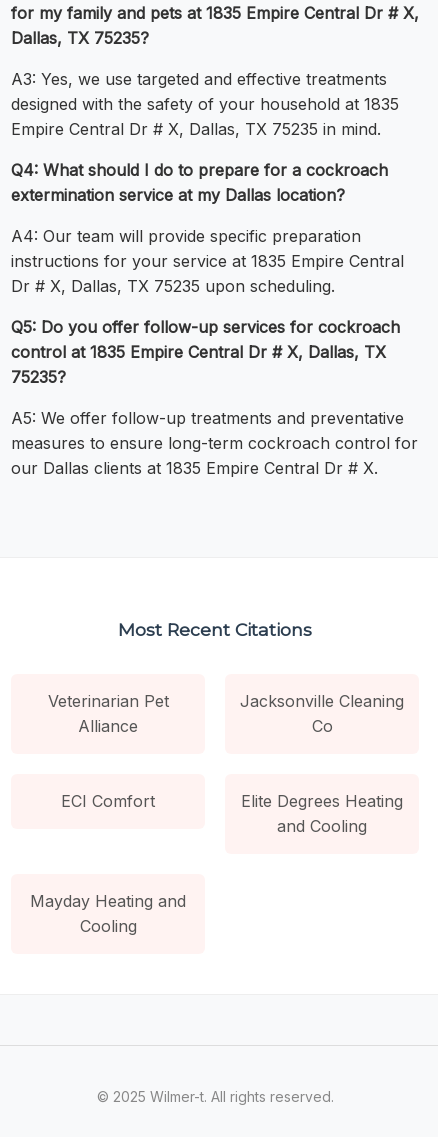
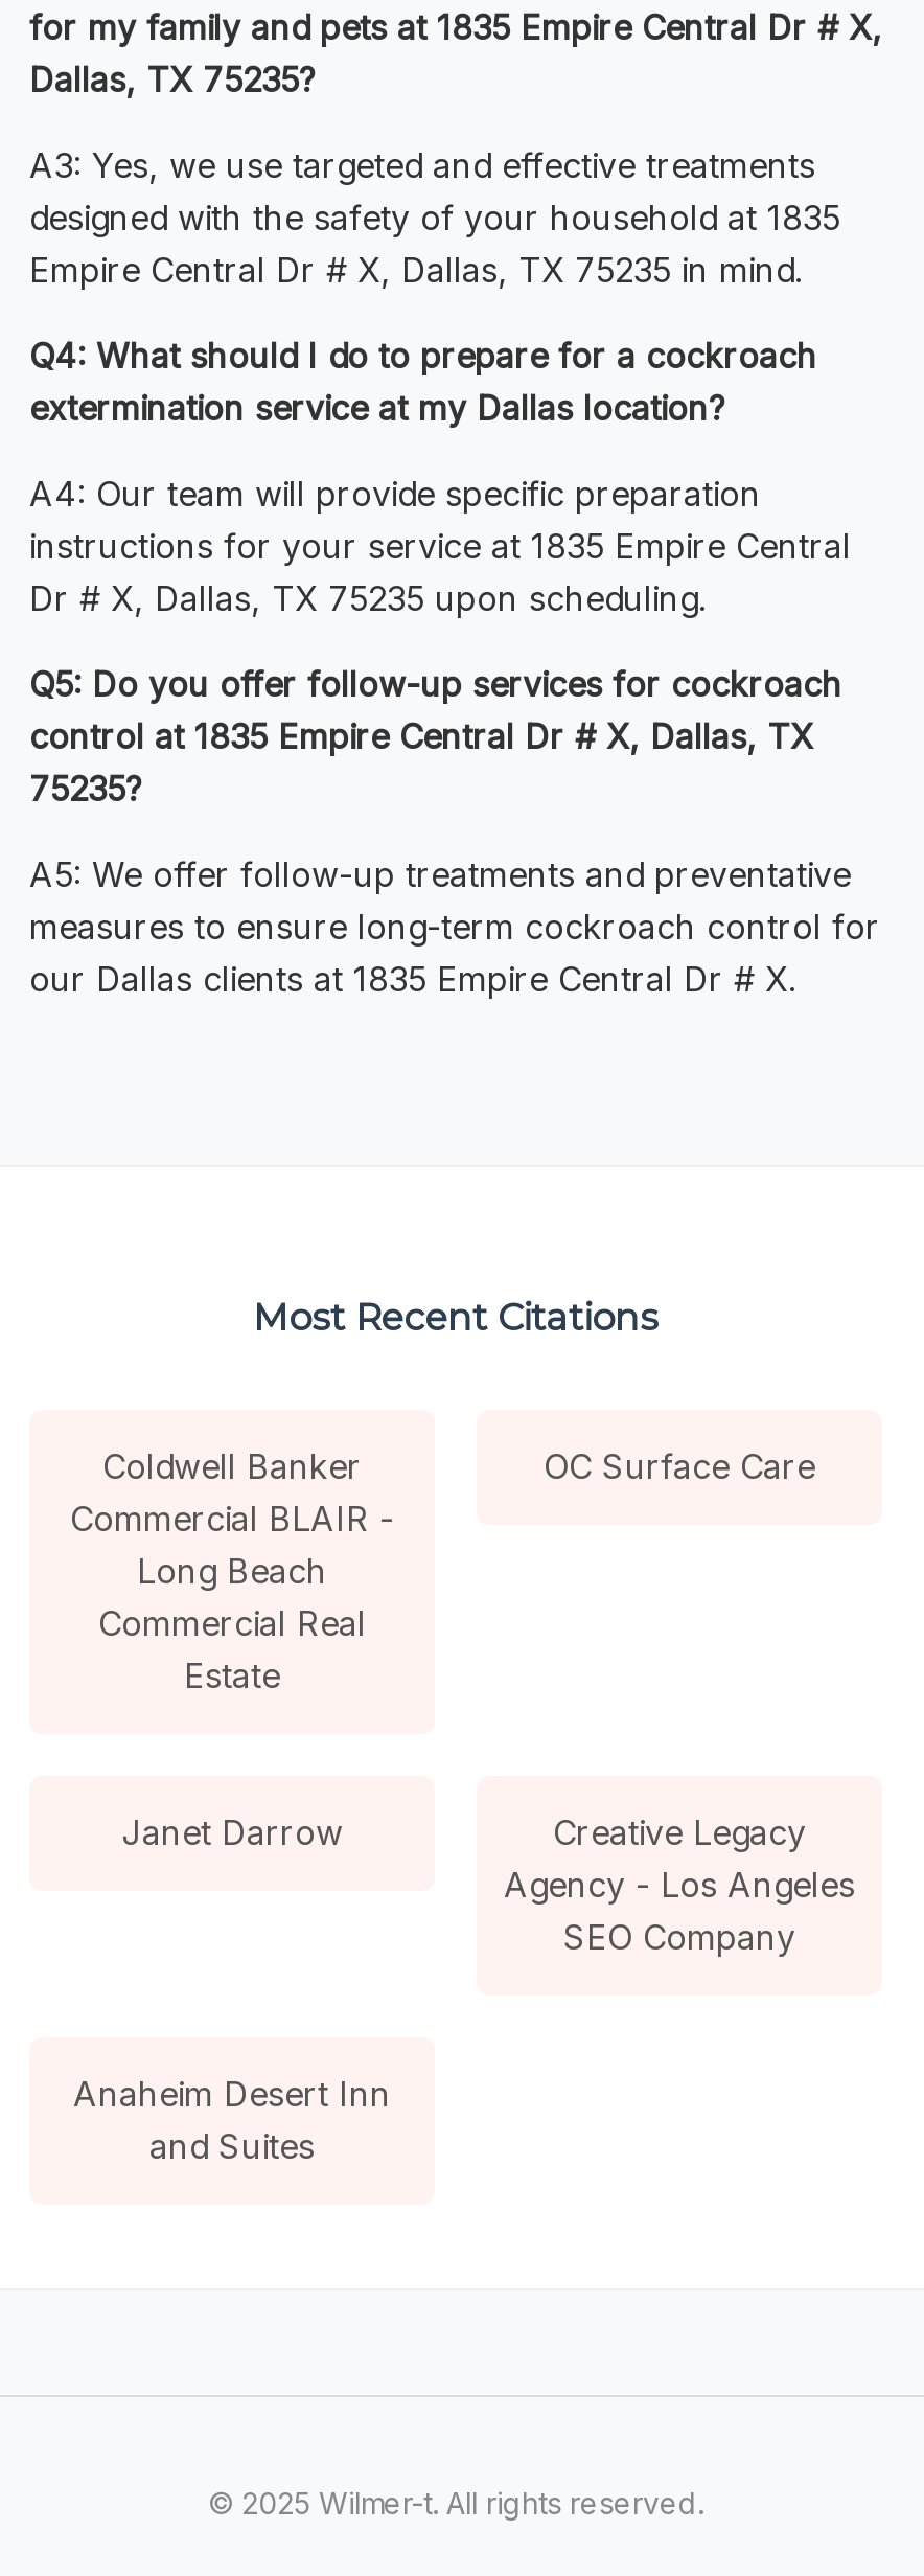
- Veterinarian Pet
- Alliance
+ Coldwell Banker
+ Commercial BLAIR -
+ Long Beach
+ Commercial Real
+ Estate

- Jacksonville Cleaning
- Co
+ OC Surface Care

- ECI Comfort
- Elite Degrees Heating
- and Cooling
+ Janet Darrow
+ Creative Legacy
+ Agency - Los Angeles
+ SEO Company

- Mayday Heating and
- Cooling
+ Anaheim Desert Inn
+ and Suites
